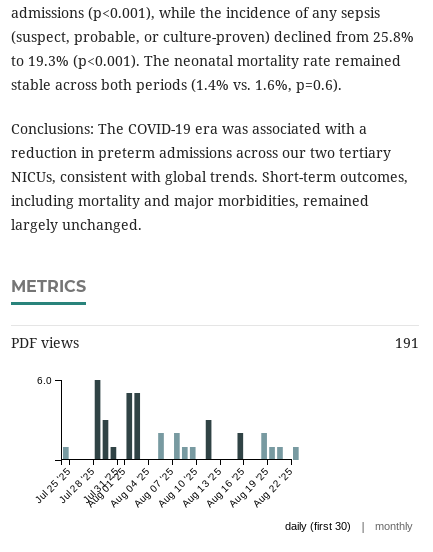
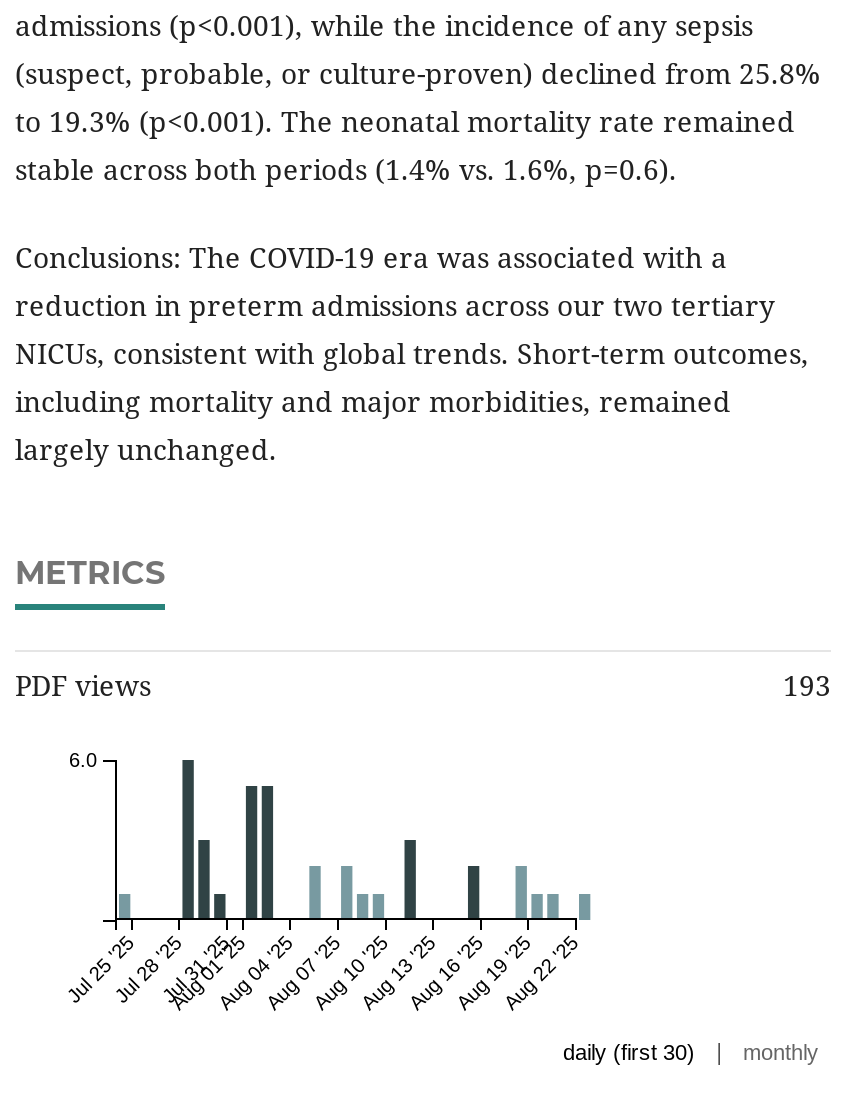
- 191
+ 193
